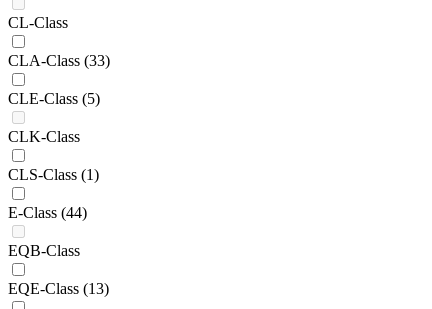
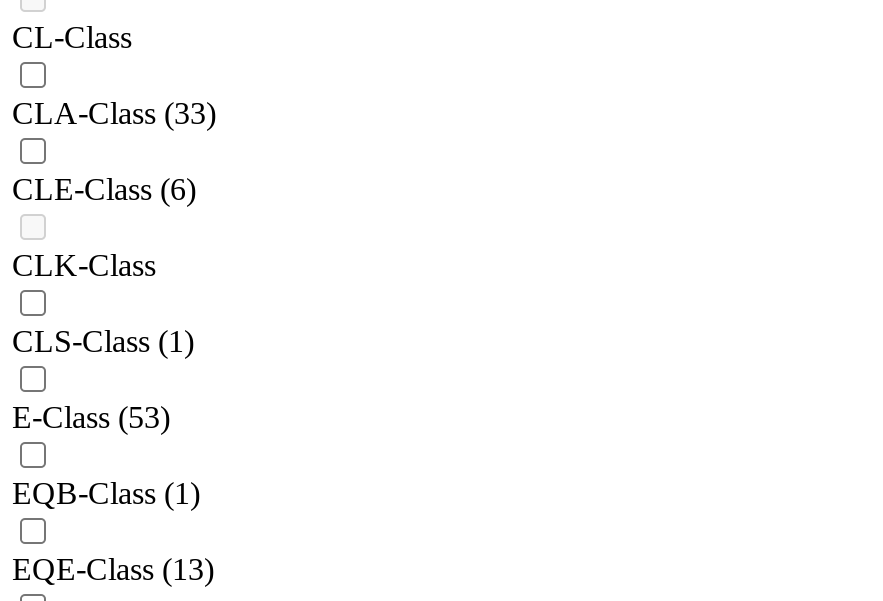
- CLE-Class (5)
+ CLE-Class (6)

- E-Class (44)
+ E-Class (53)

- EQB-Class
+ EQB-Class (1)
